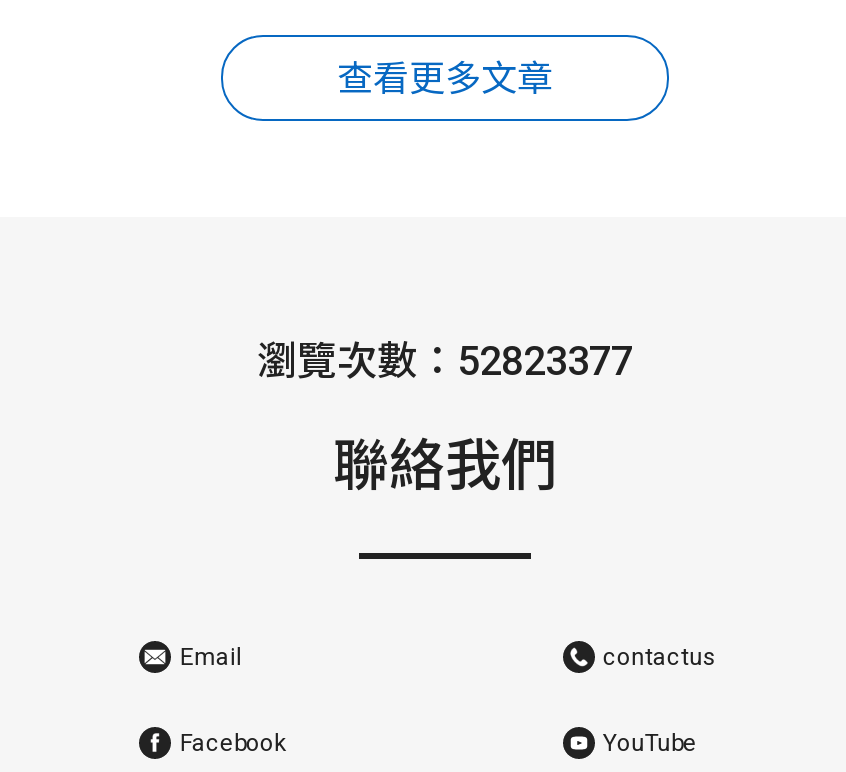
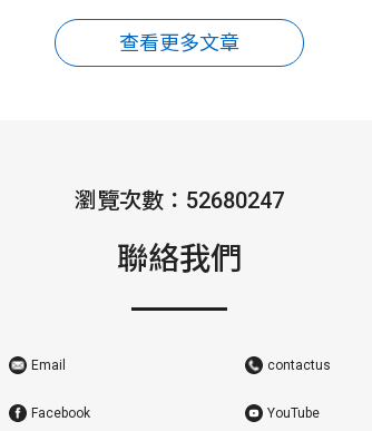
- 瀏覽次數：52823377
+ 瀏覽次數：52680247
